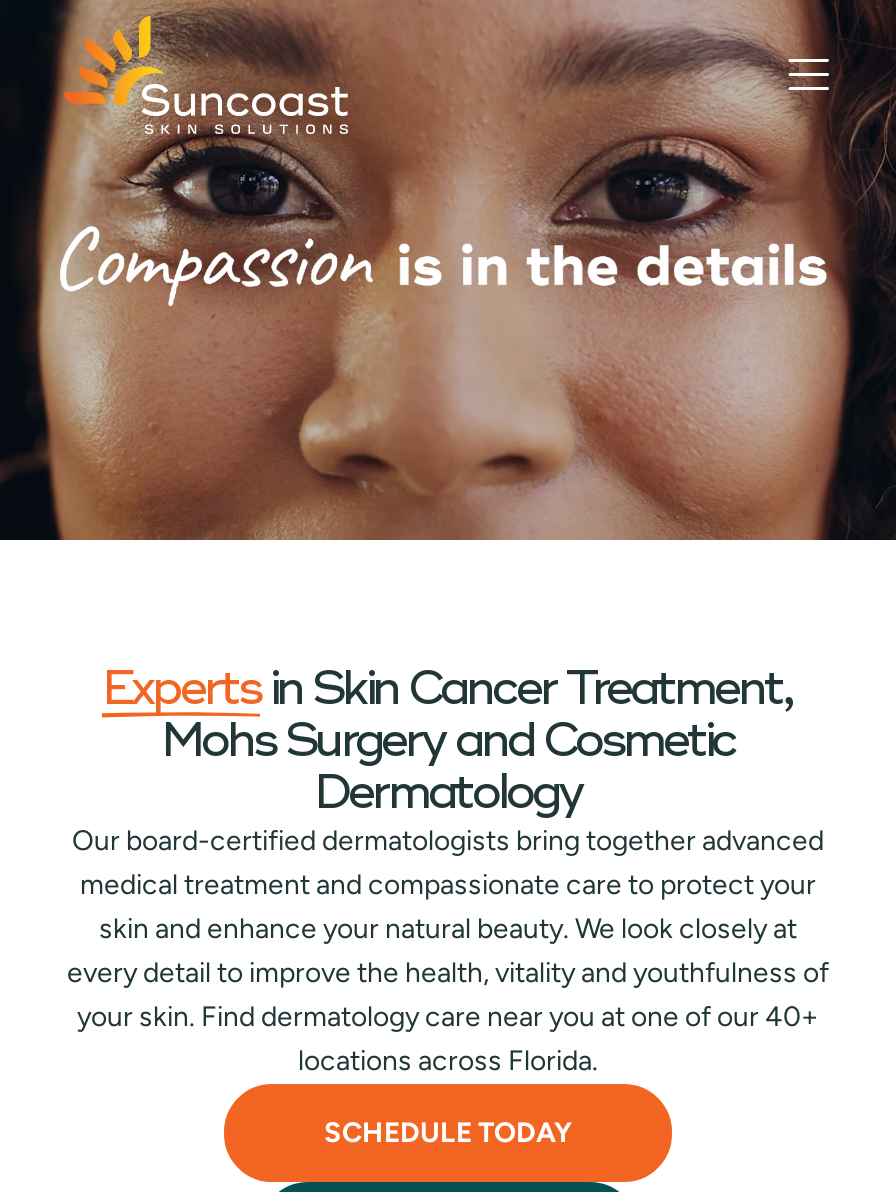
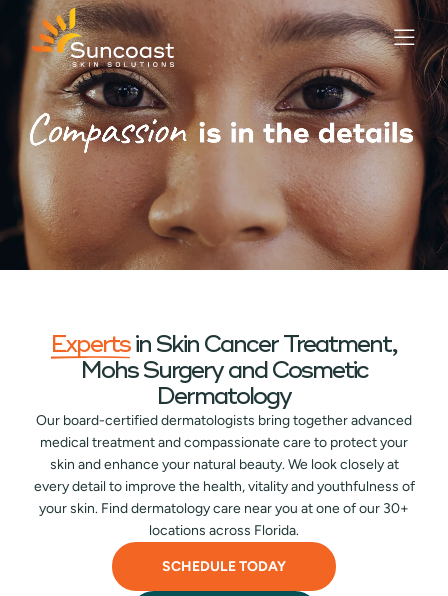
- your skin. Find dermatology care near you at one of our 40+
+ your skin. Find dermatology care near you at one of our 30+
